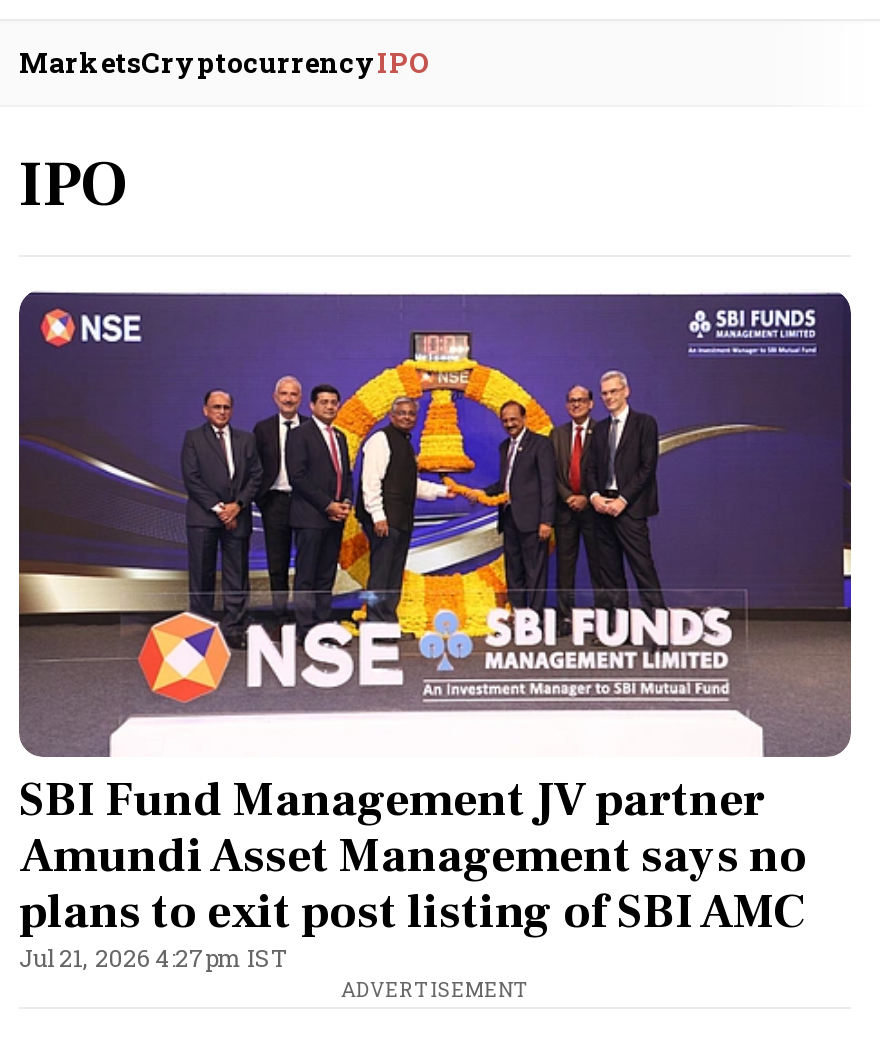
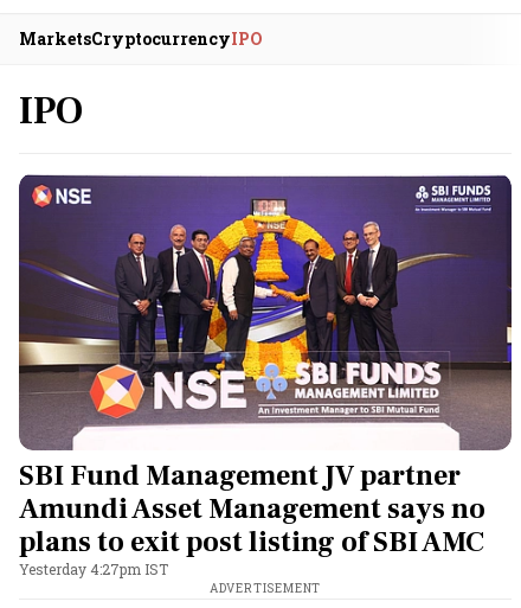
- Jul 21, 2026 4:27pm IST
+ Yesterday 4:27pm IST
